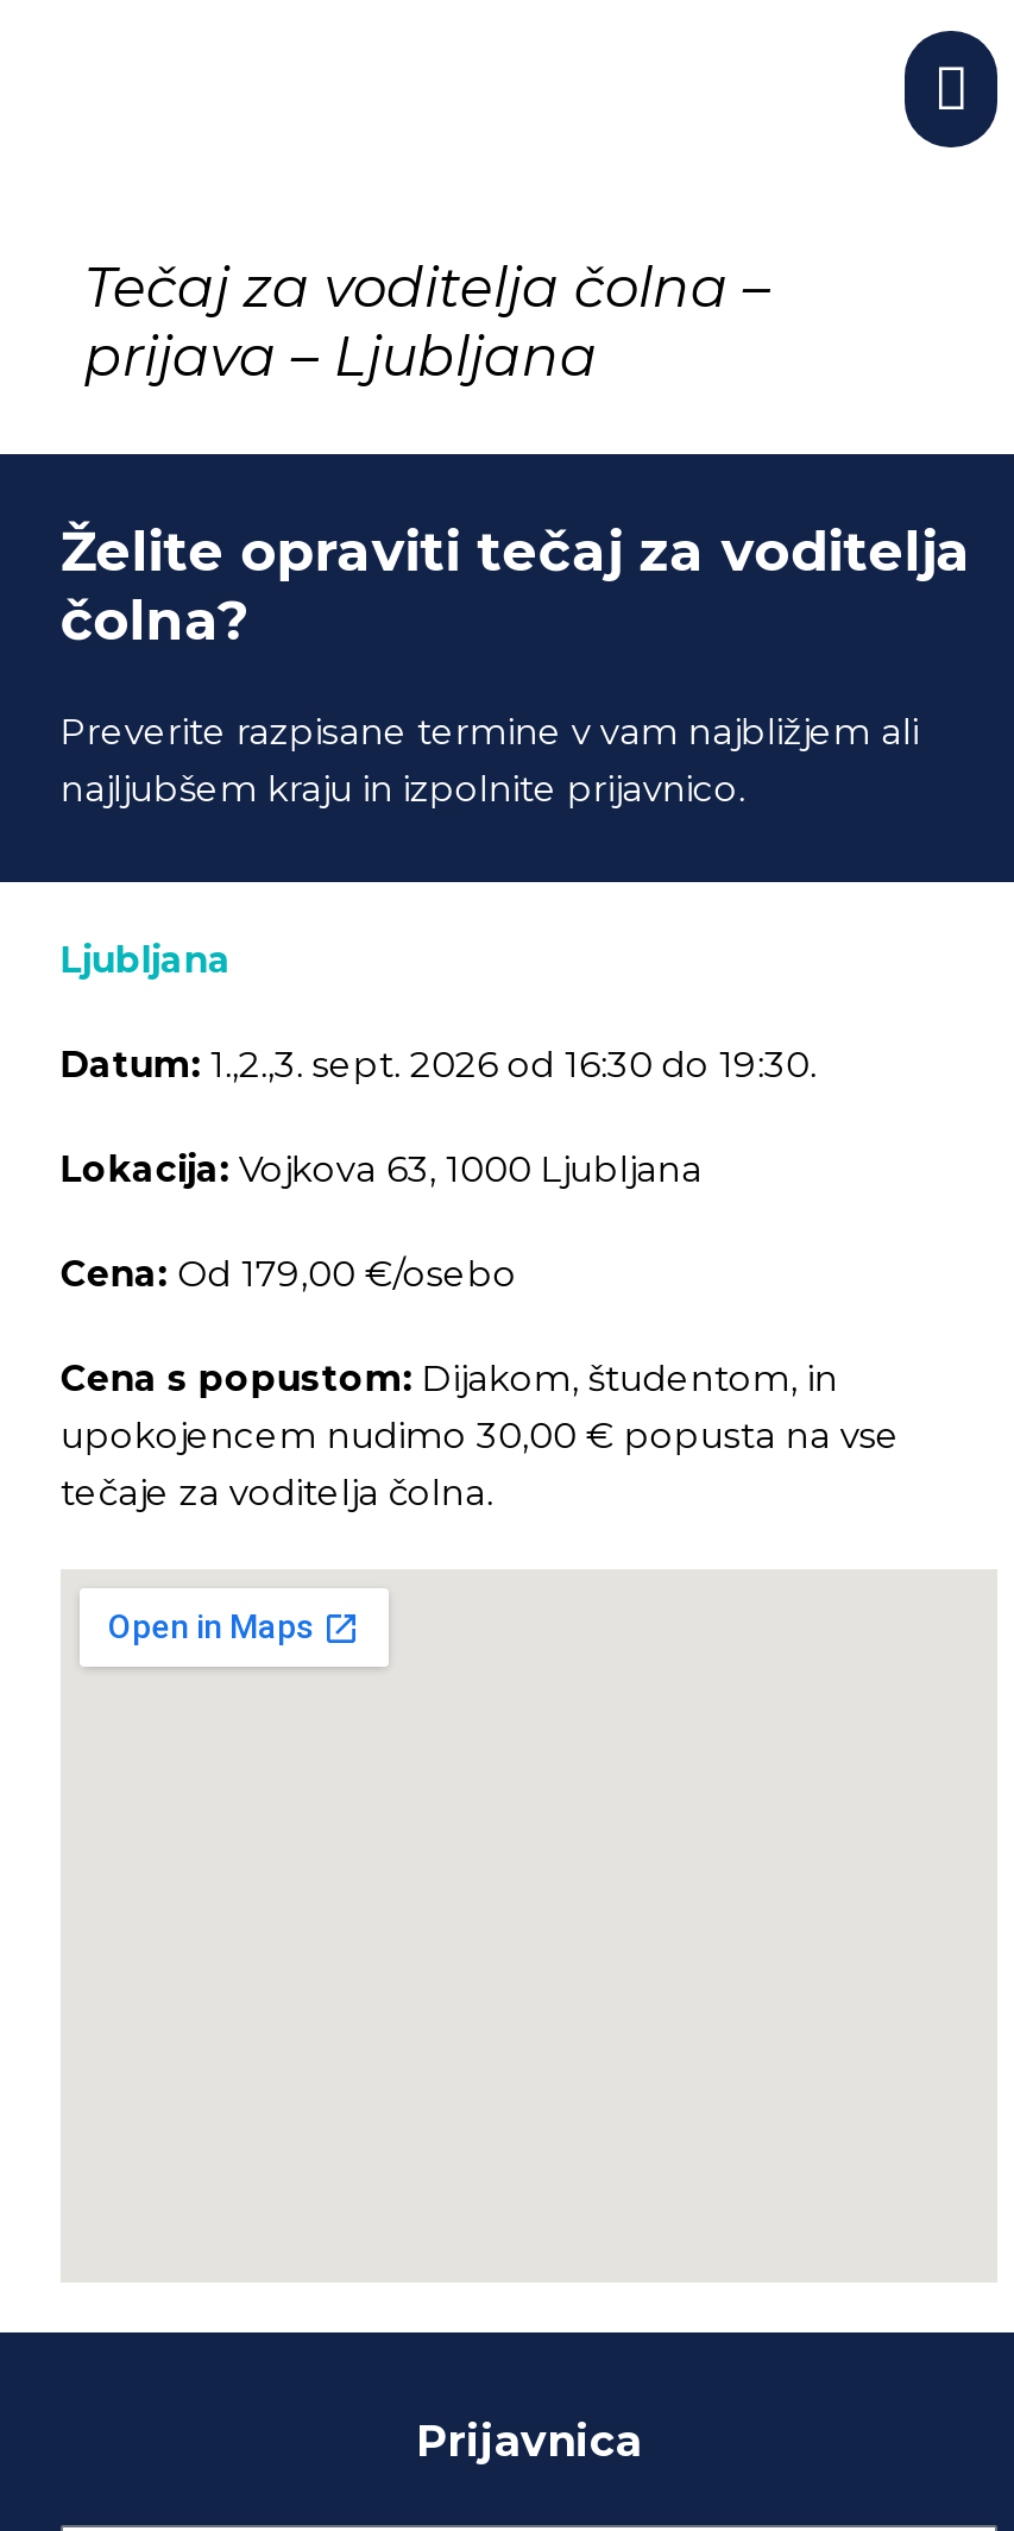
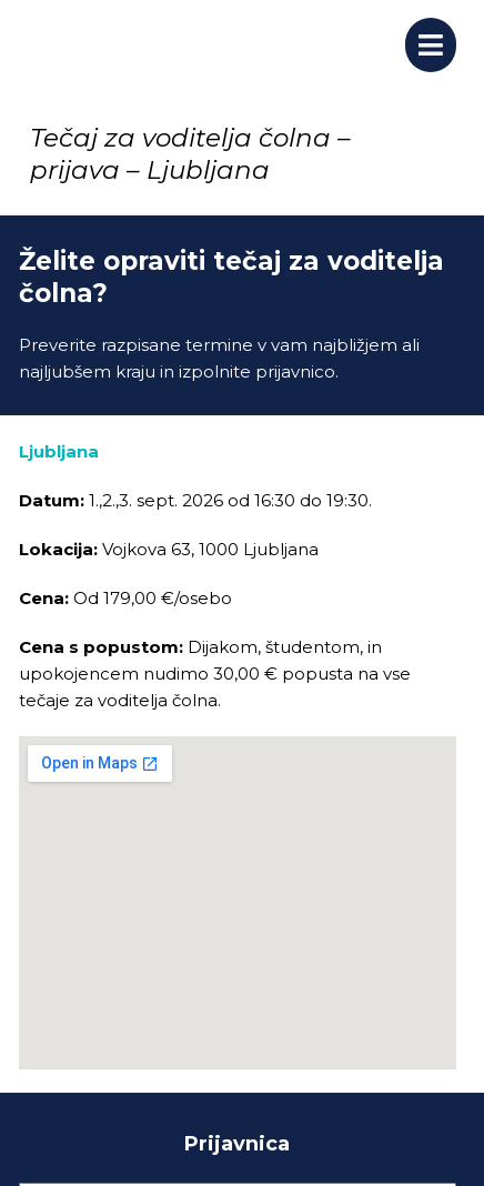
- [image]
+ [image]
